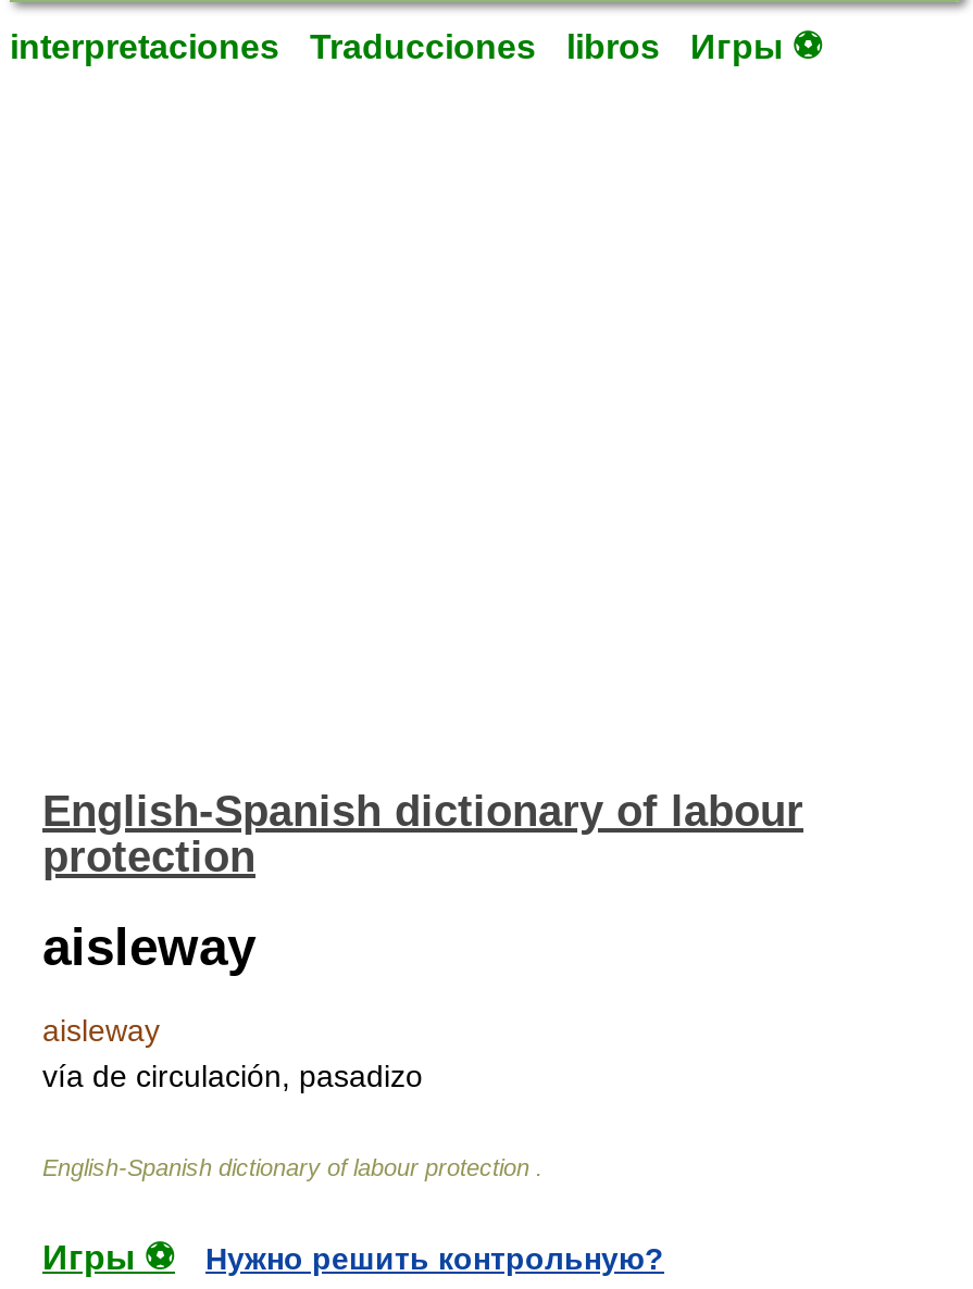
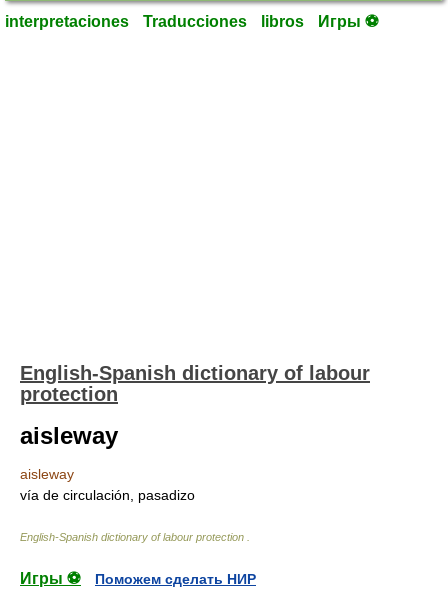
- Нужно решить контрольную?
+ Поможем сделать НИР
